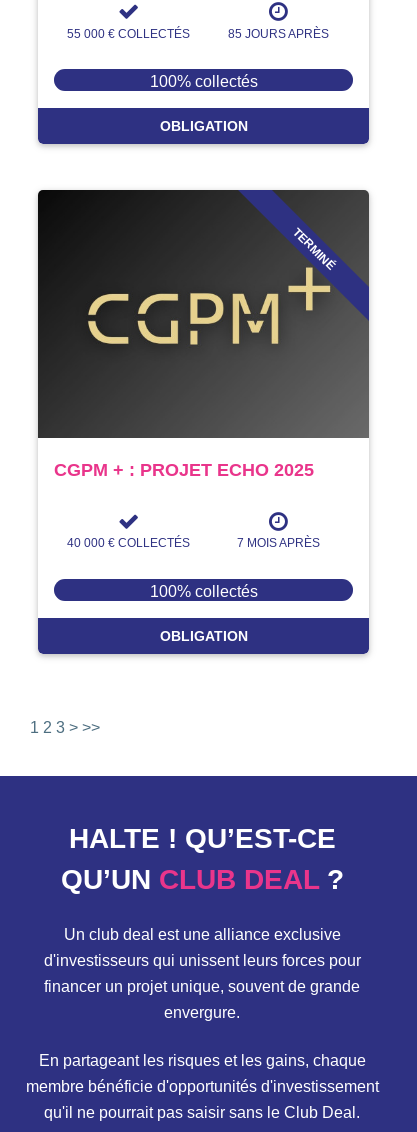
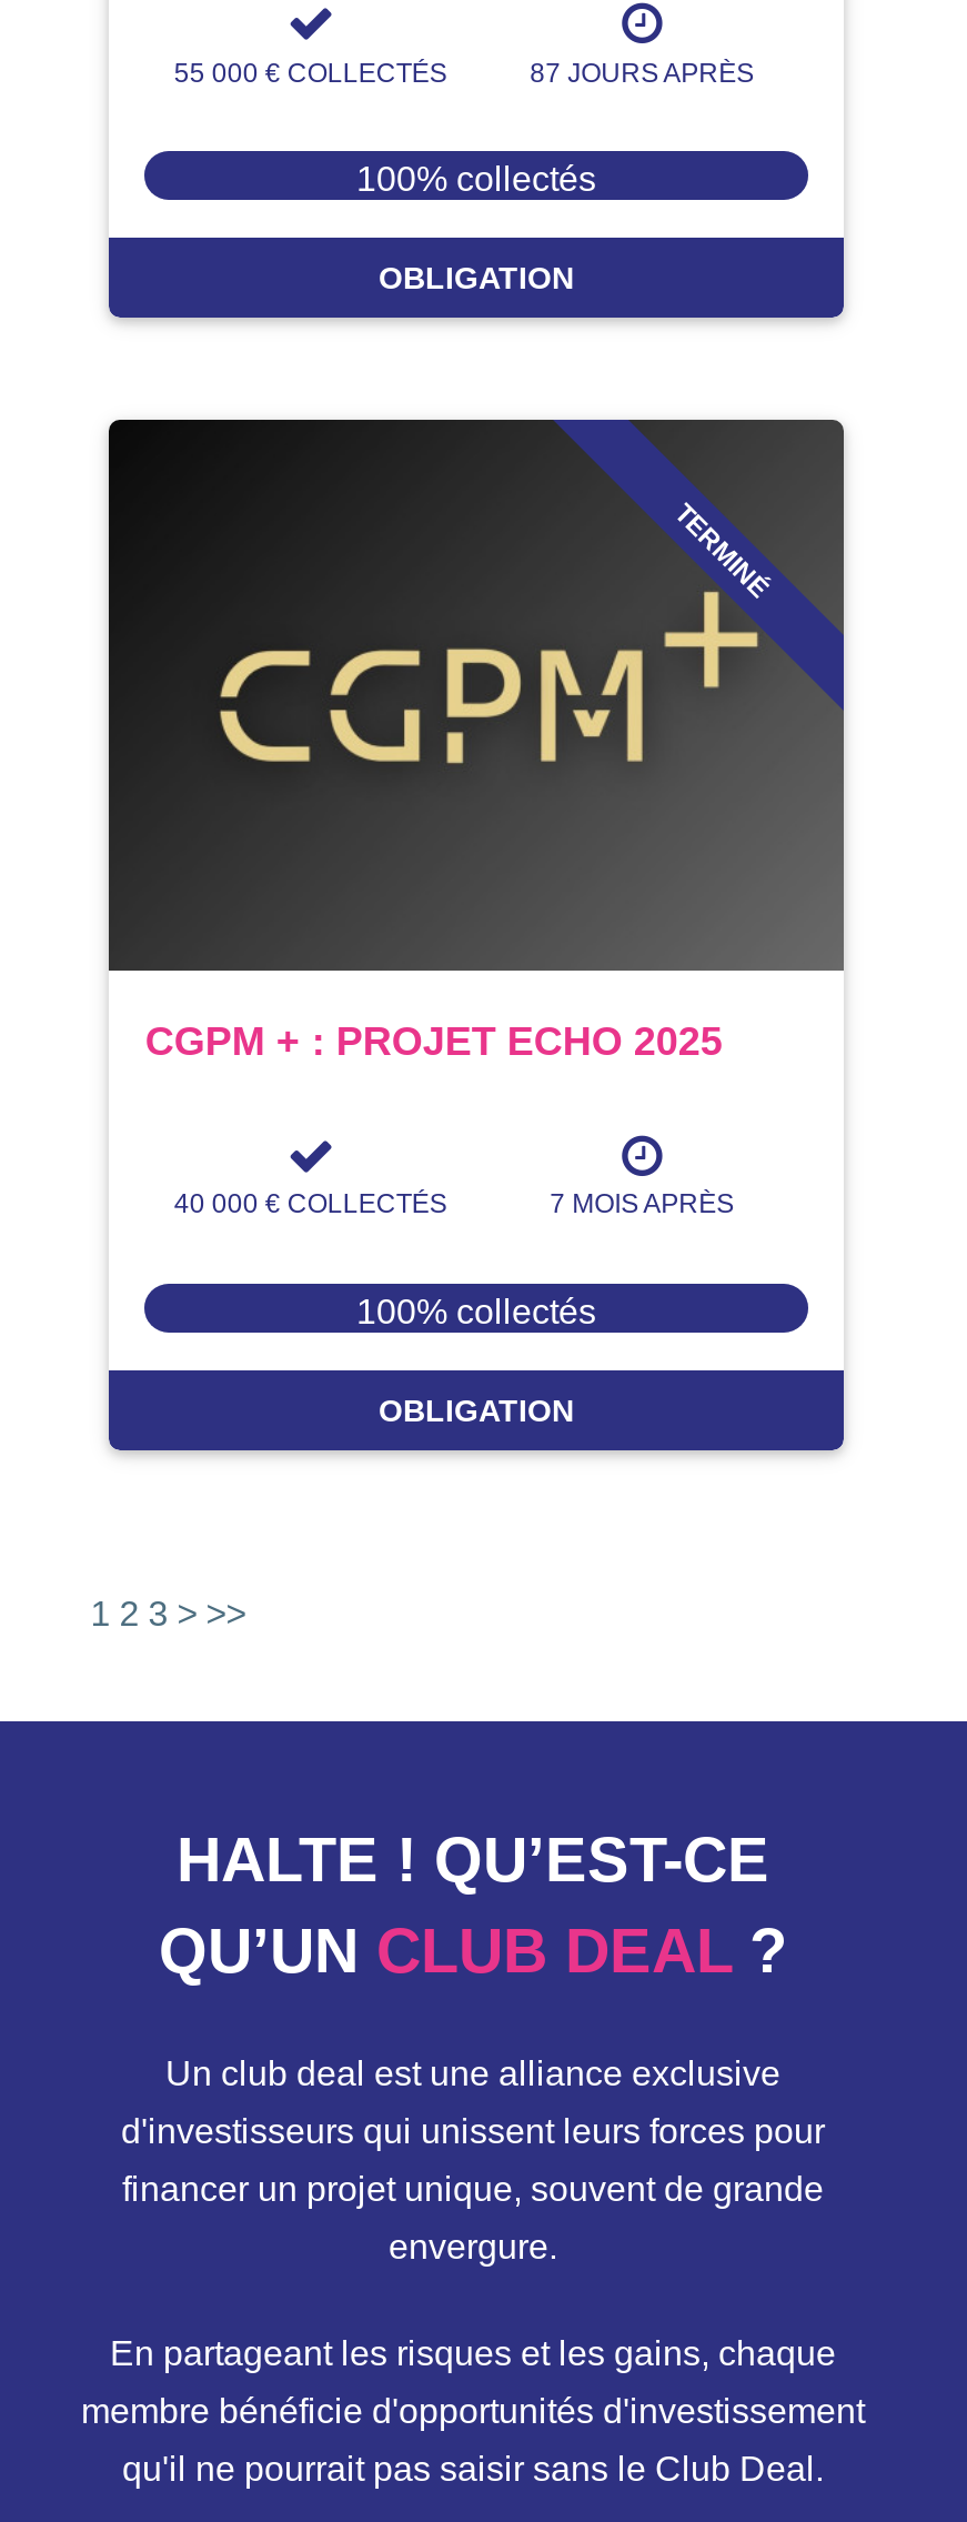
- 85 JOURS APRÈS
+ 87 JOURS APRÈS
